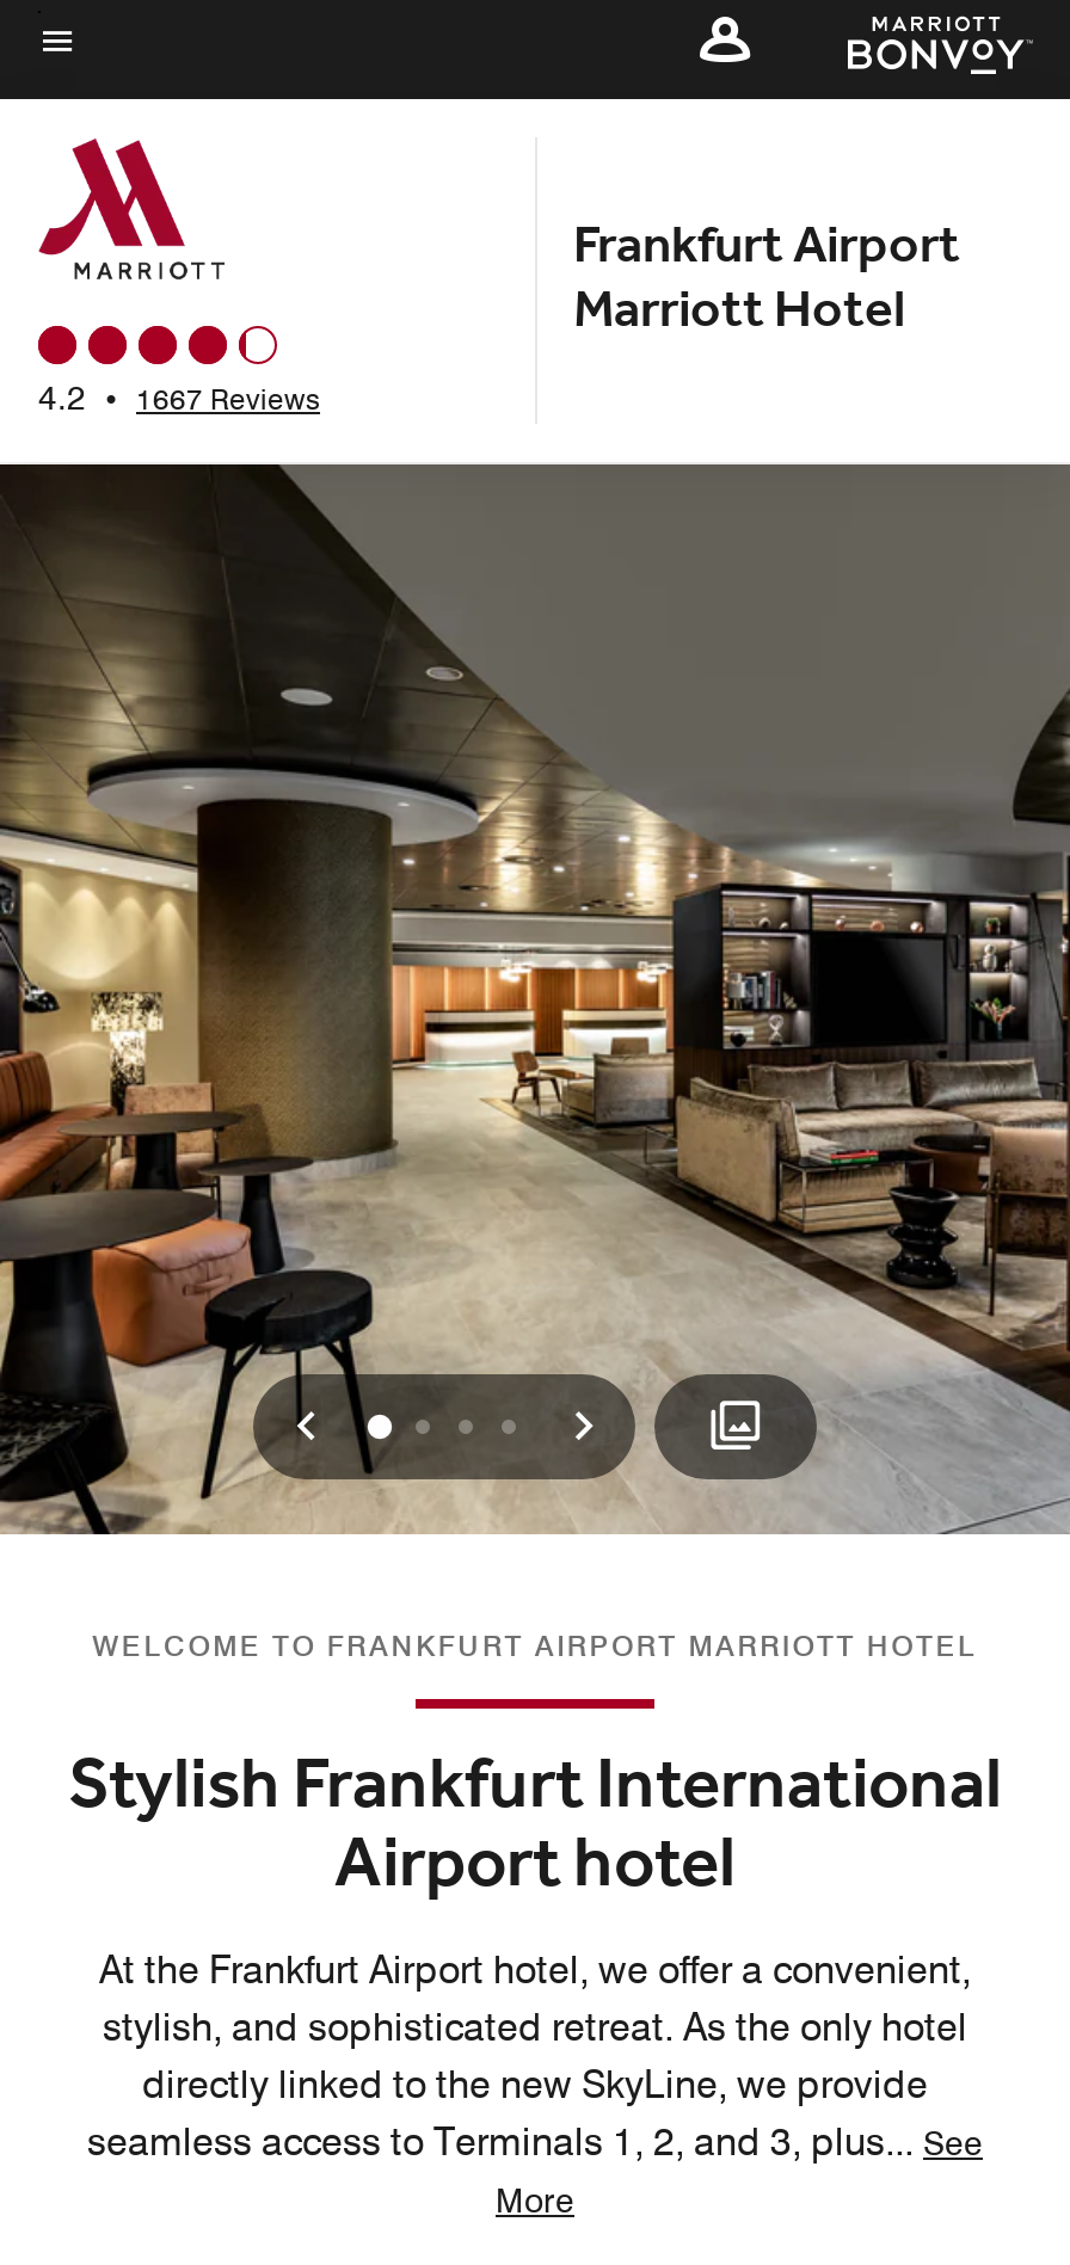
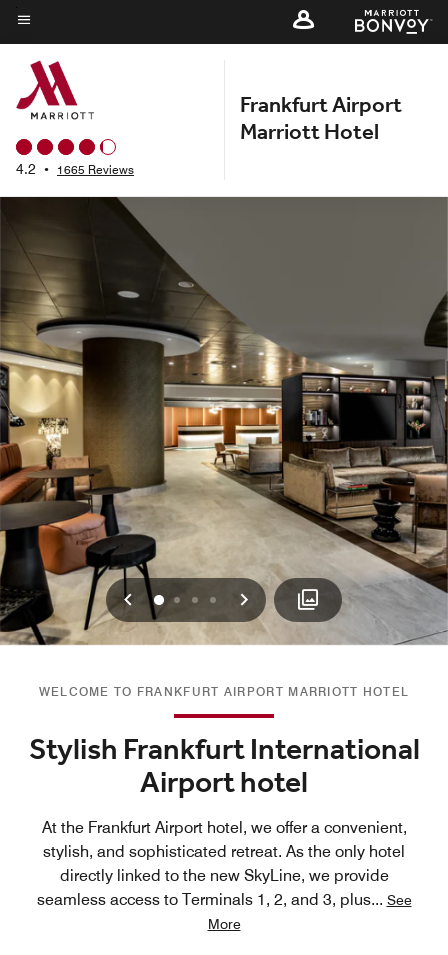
- 4.2 • 1667 Reviews
+ 4.2 • 1665 Reviews
